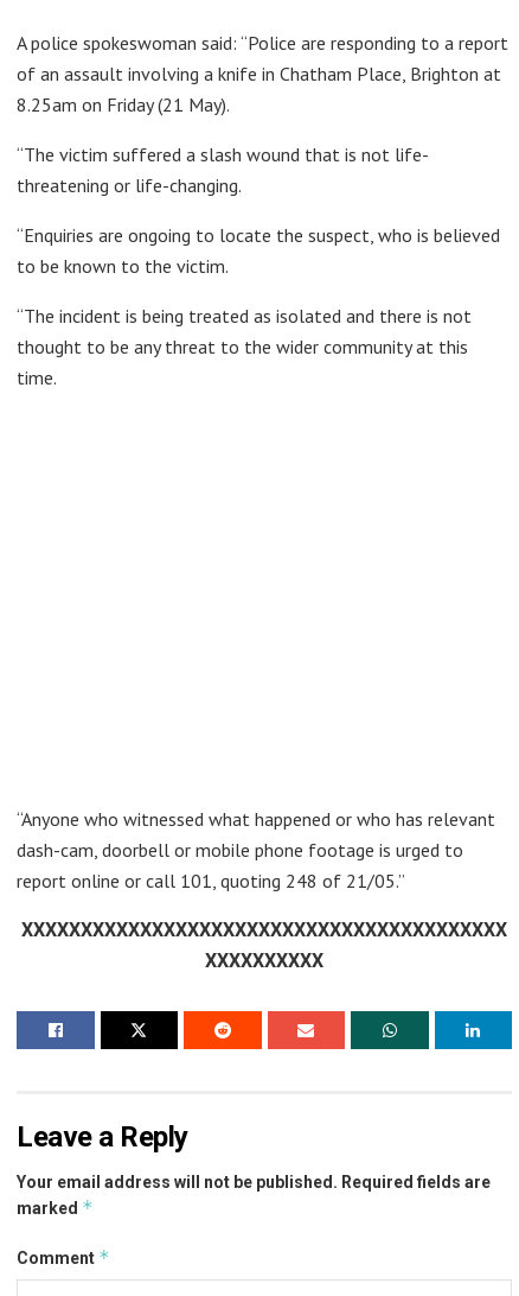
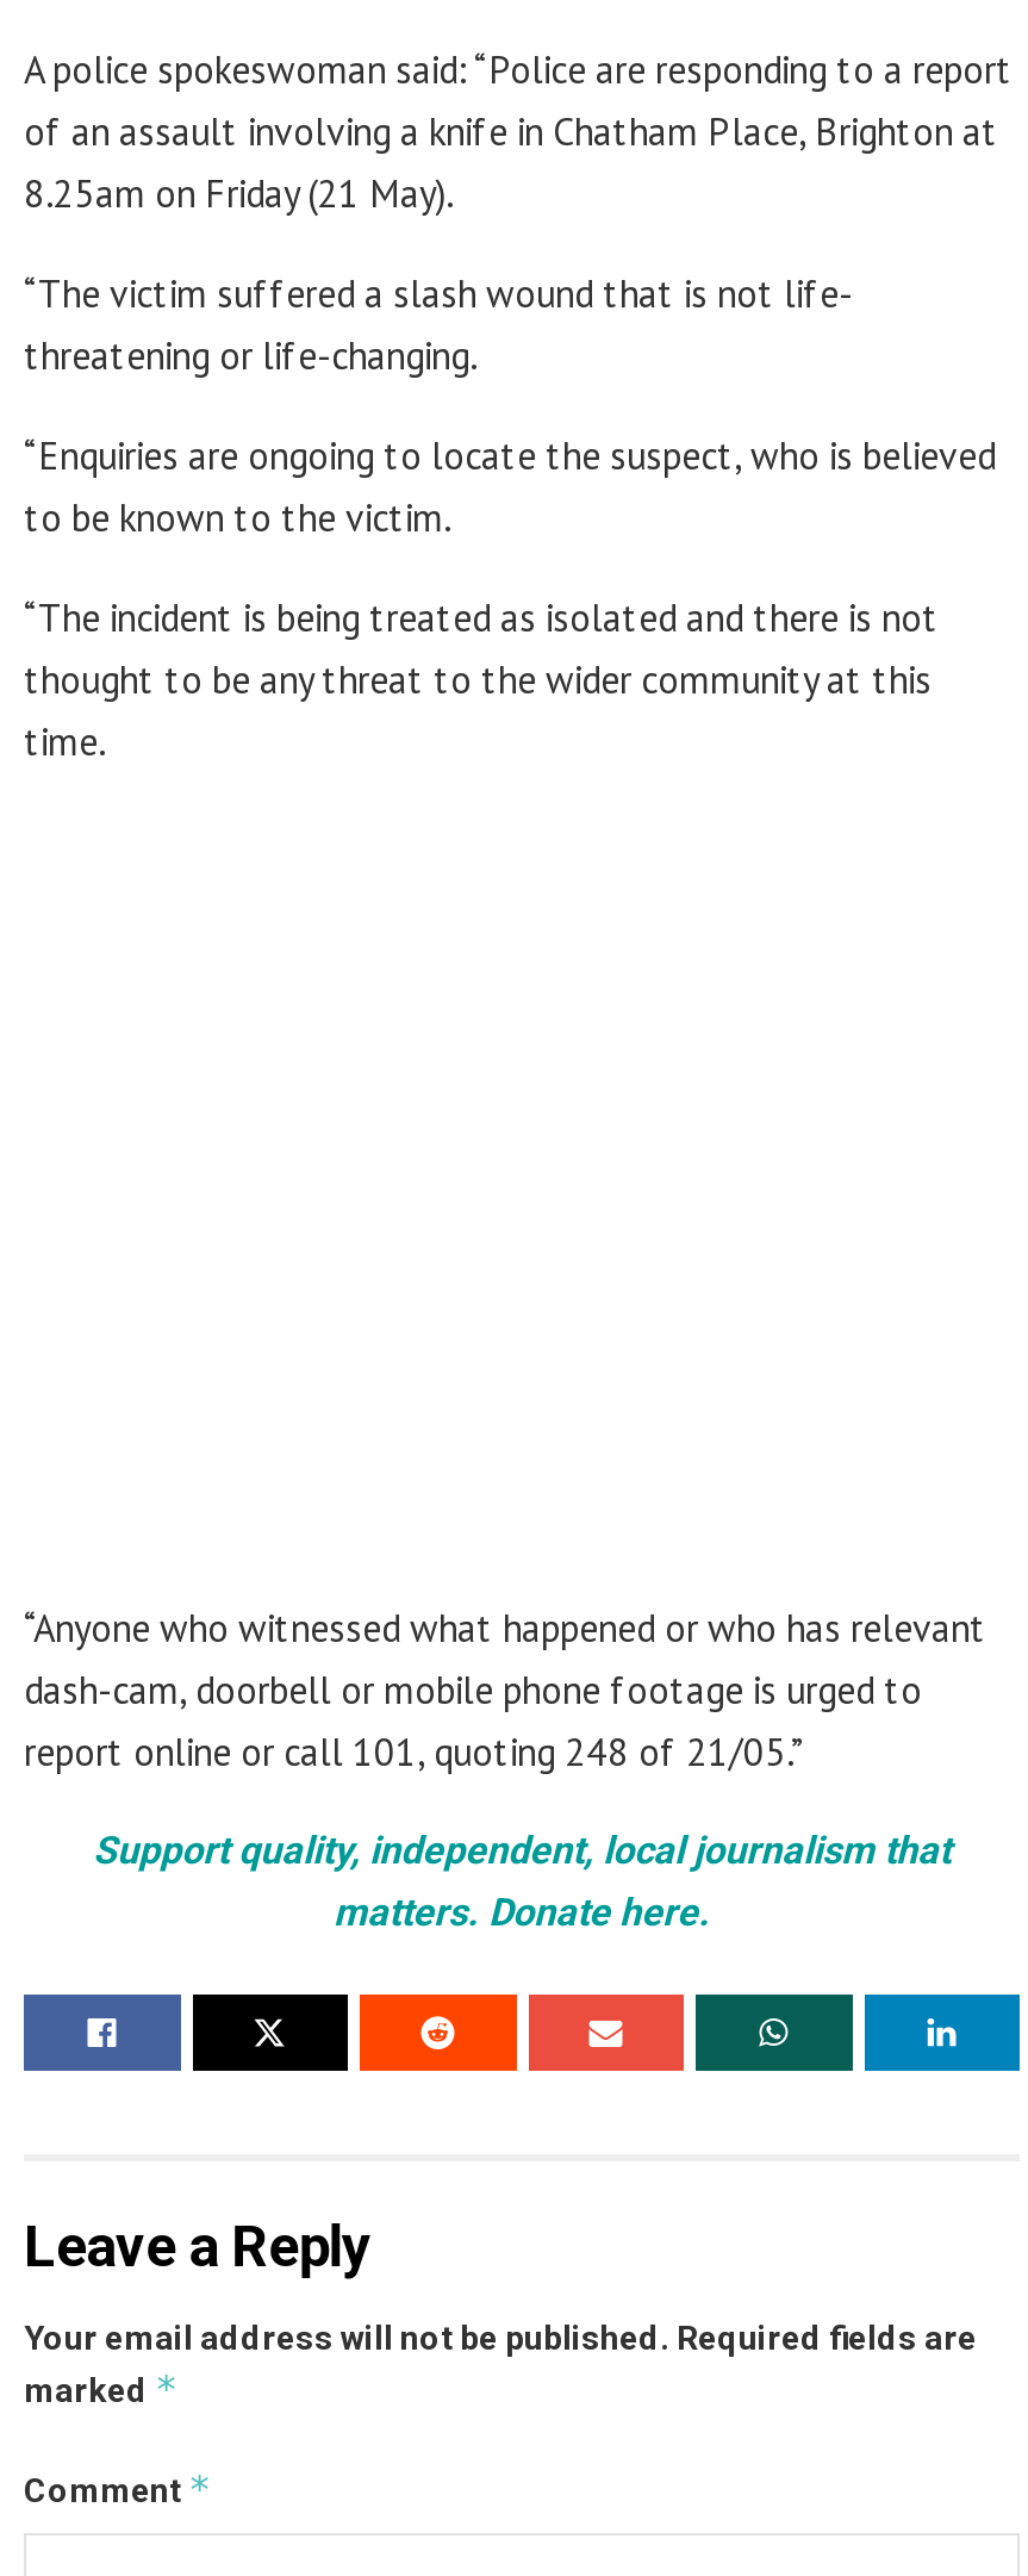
- XXXXXXXXXXXXXXXXXXXXXXXXXXXXXXXXXXXXXXXXX
- XXXXXXXXXX
+ Support quality, independent, local journalism that
+ matters. Donate here.
